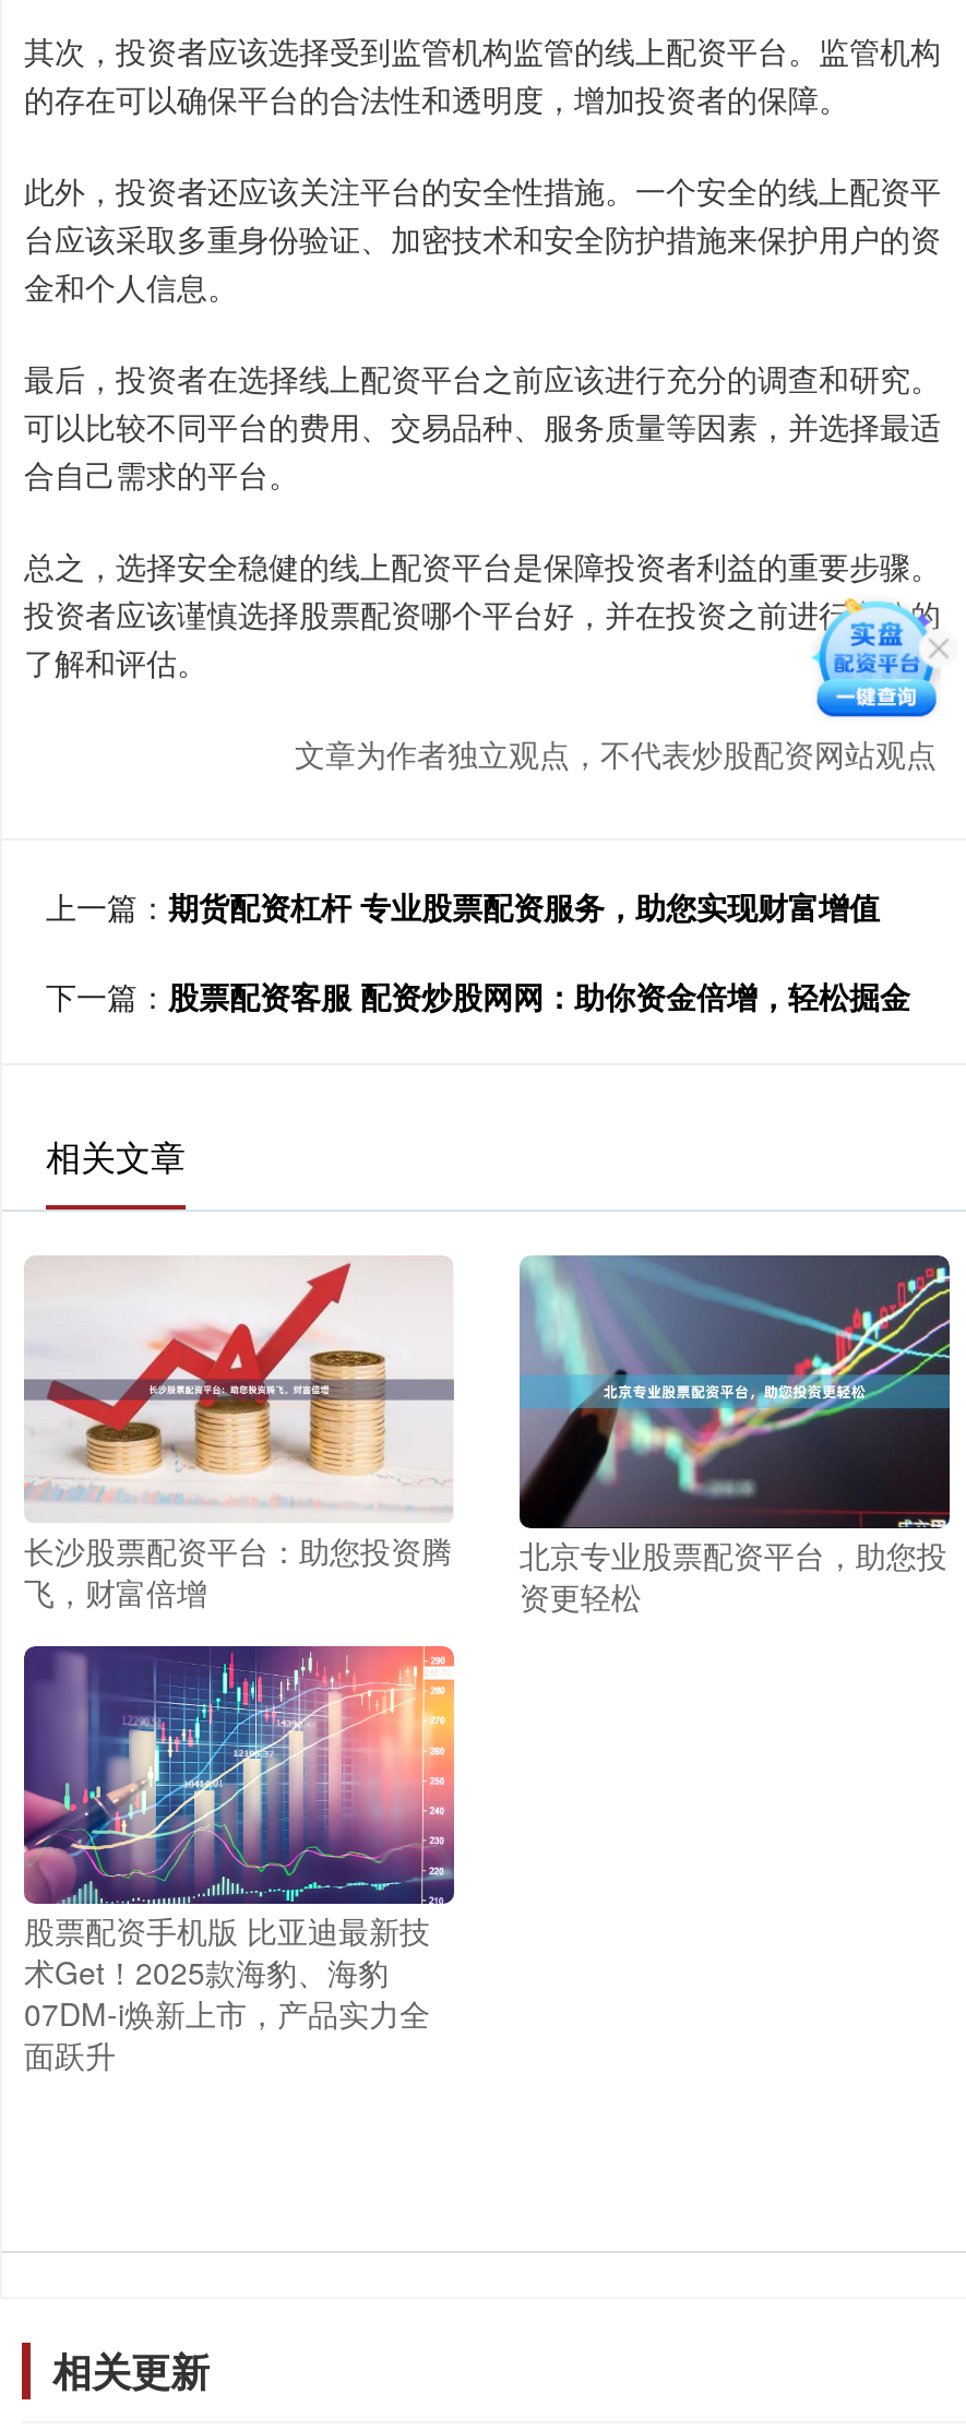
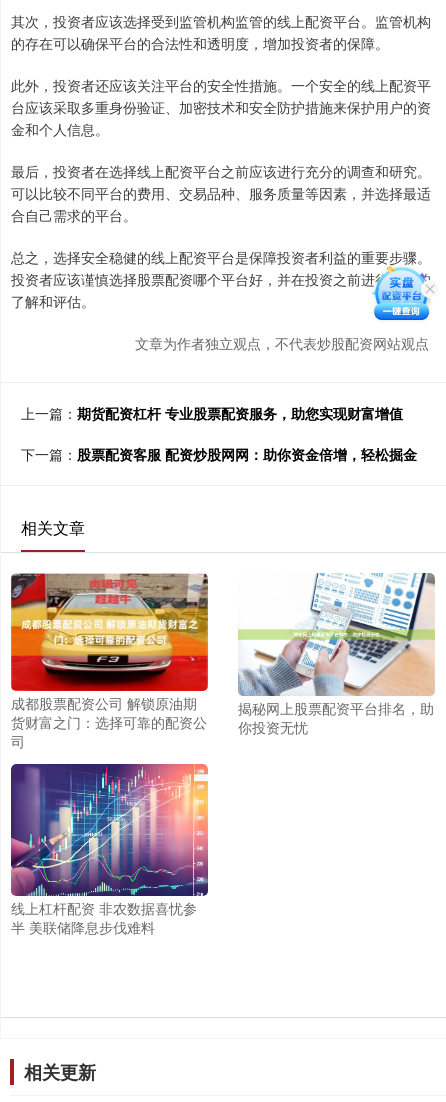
- [image]
+ [image]

- [image]
- 长沙股票配资平台：助您投资腾
- 飞，财富倍增
+ [image]
+ 成都股票配资公司 解锁原油期
+ 货财富之门：选择可靠的配资公
+ 司

- [image]
- 北京专业股票配资平台，助您投
- 资更轻松
+ [image]
+ 揭秘网上股票配资平台排名，助
+ 你投资无忧

- [image]
+ [image]

- 股票配资手机版 比亚迪最新技
- 术Get！2025款海豹、海豹
- 07DM-i焕新上市，产品实力全
- 面跃升
+ 线上杠杆配资 非农数据喜忧参
+ 半 美联储降息步伐难料
